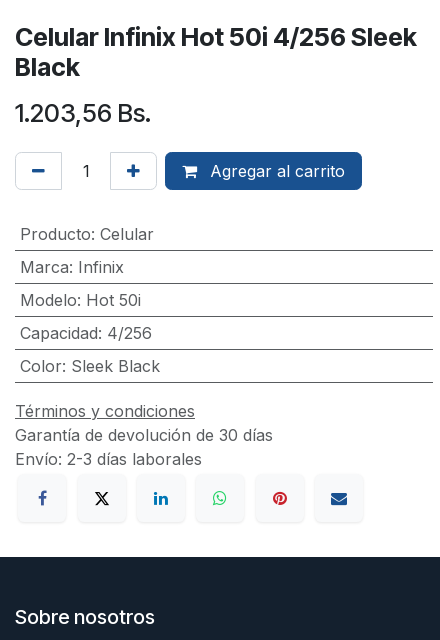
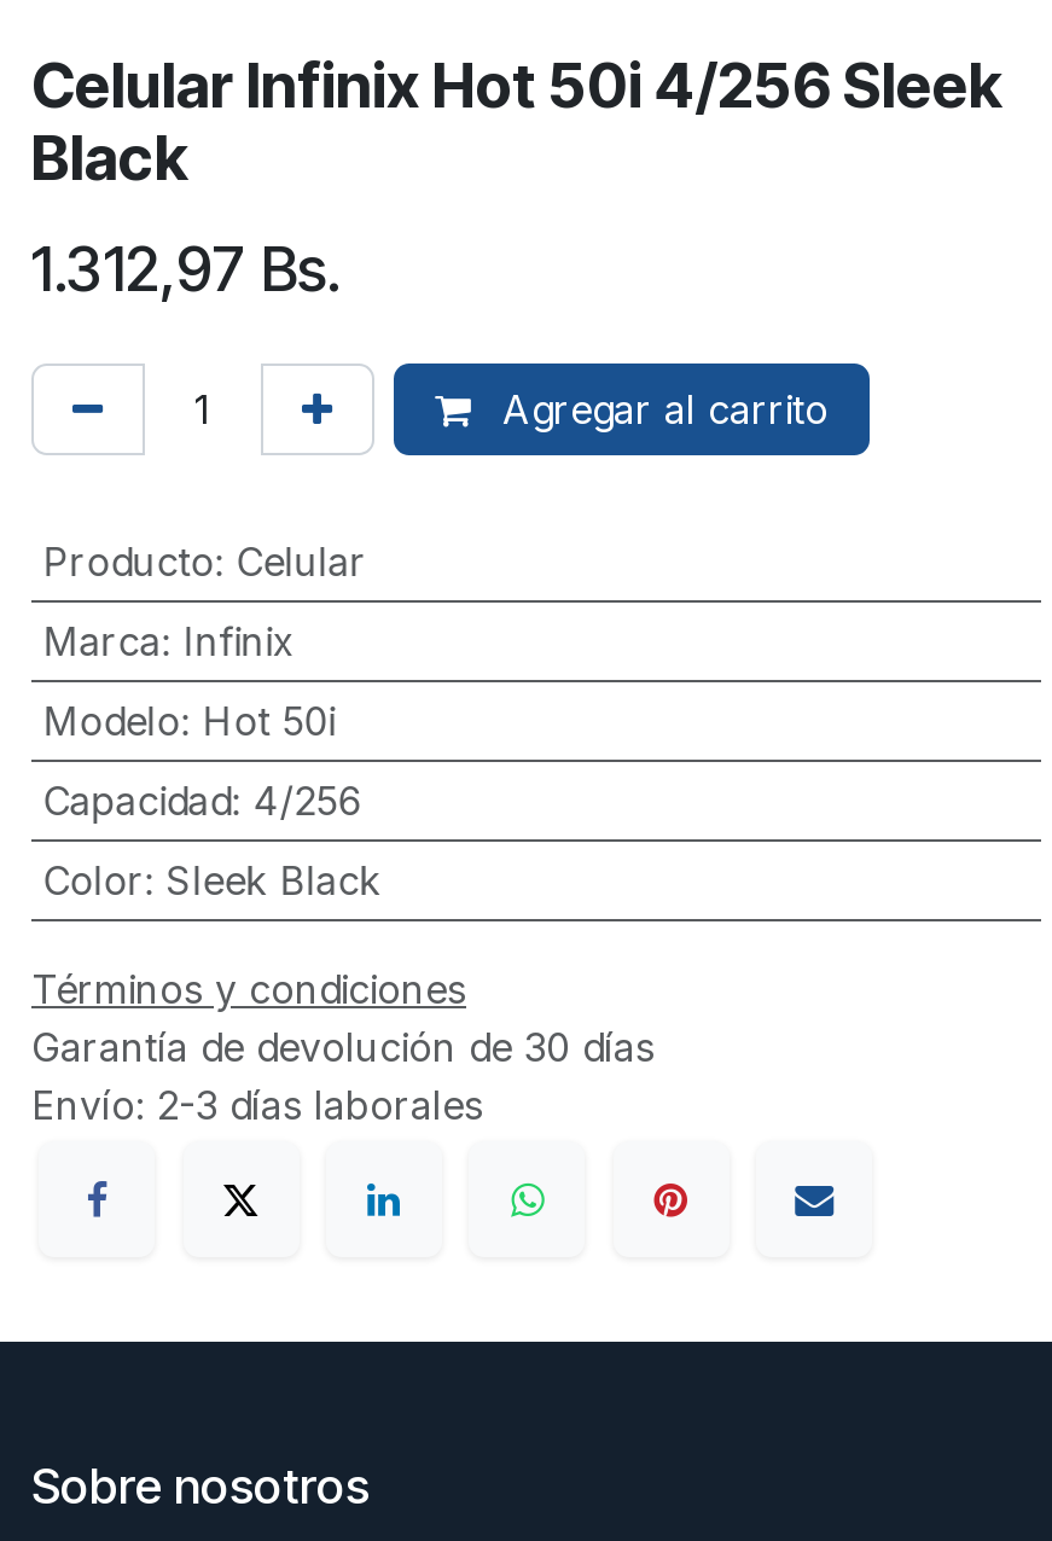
- 1.203,56 Bs.
+ 1.312,97 Bs.
